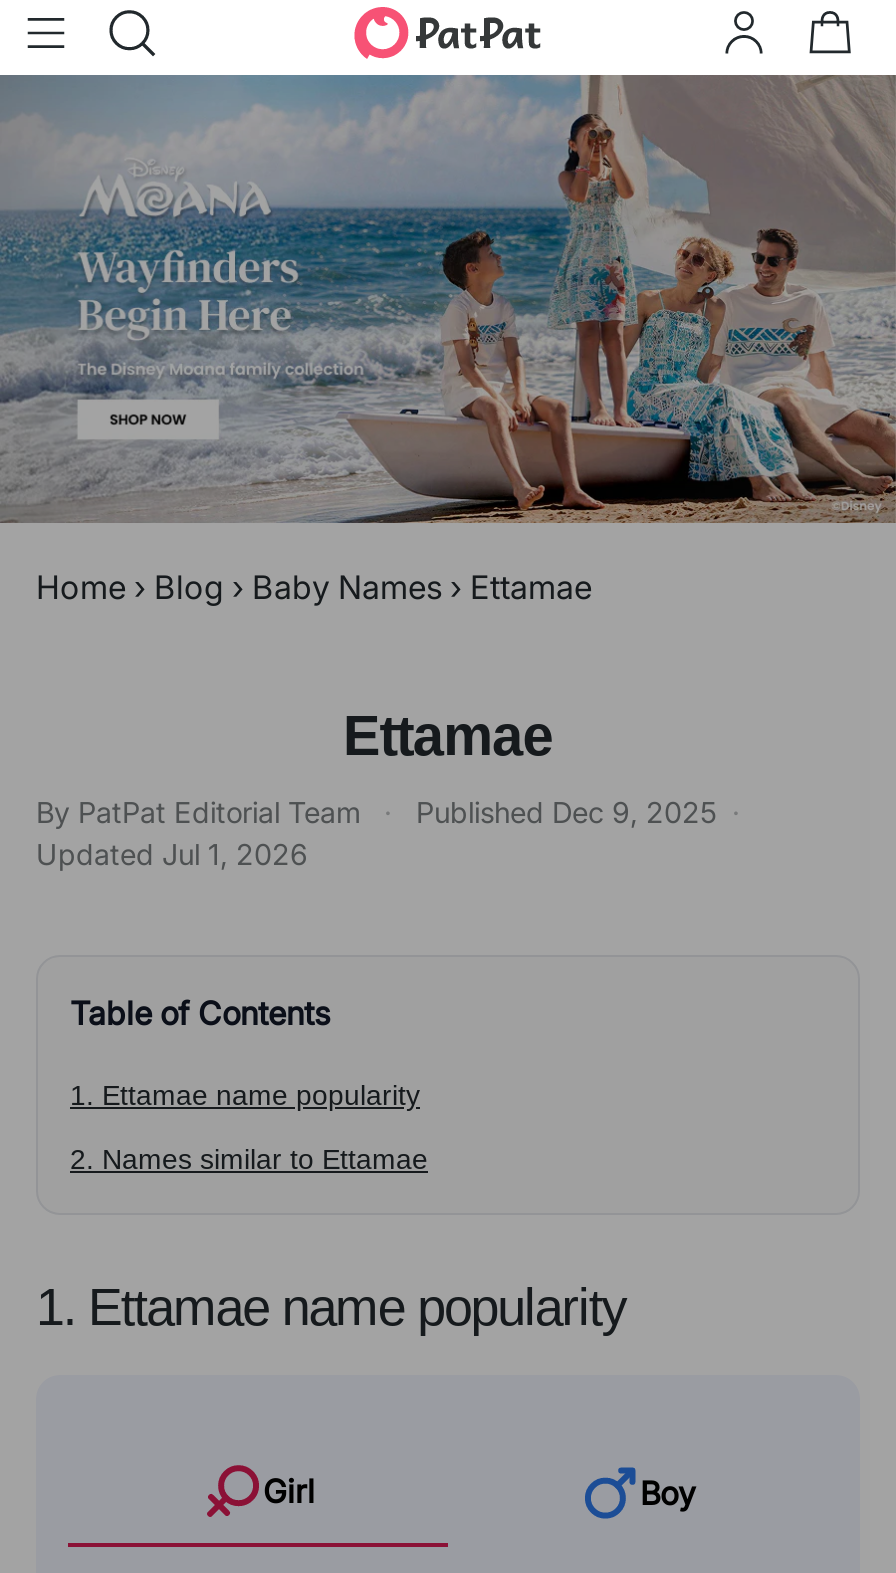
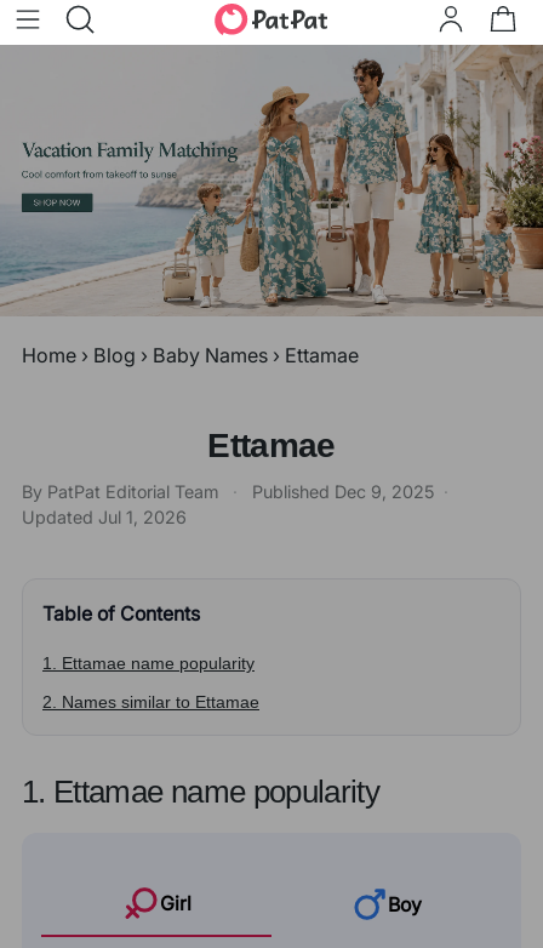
- [image]
+ [image]
